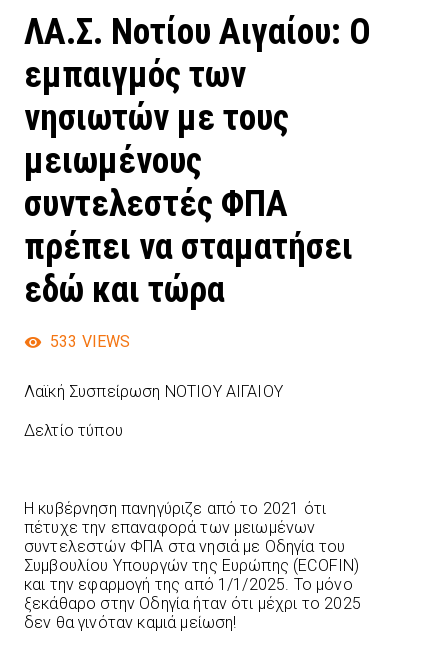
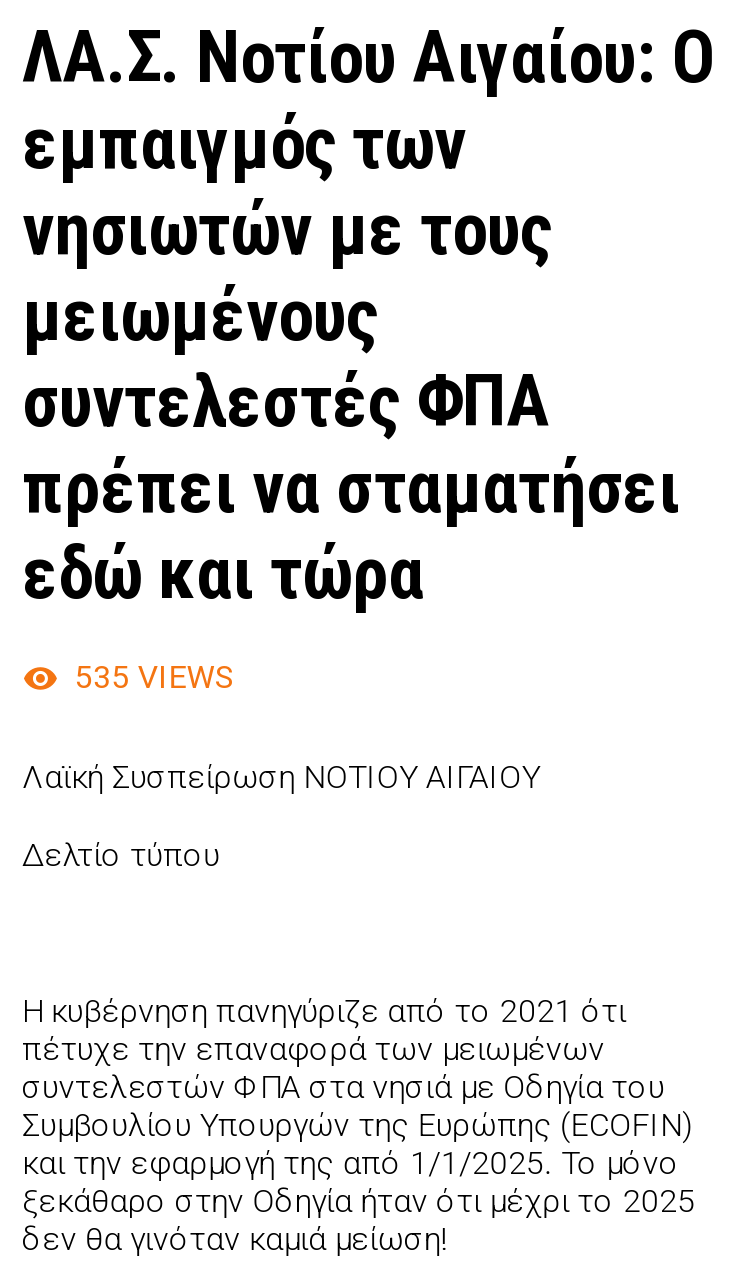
- 533 VIEWS
+ 535 VIEWS
